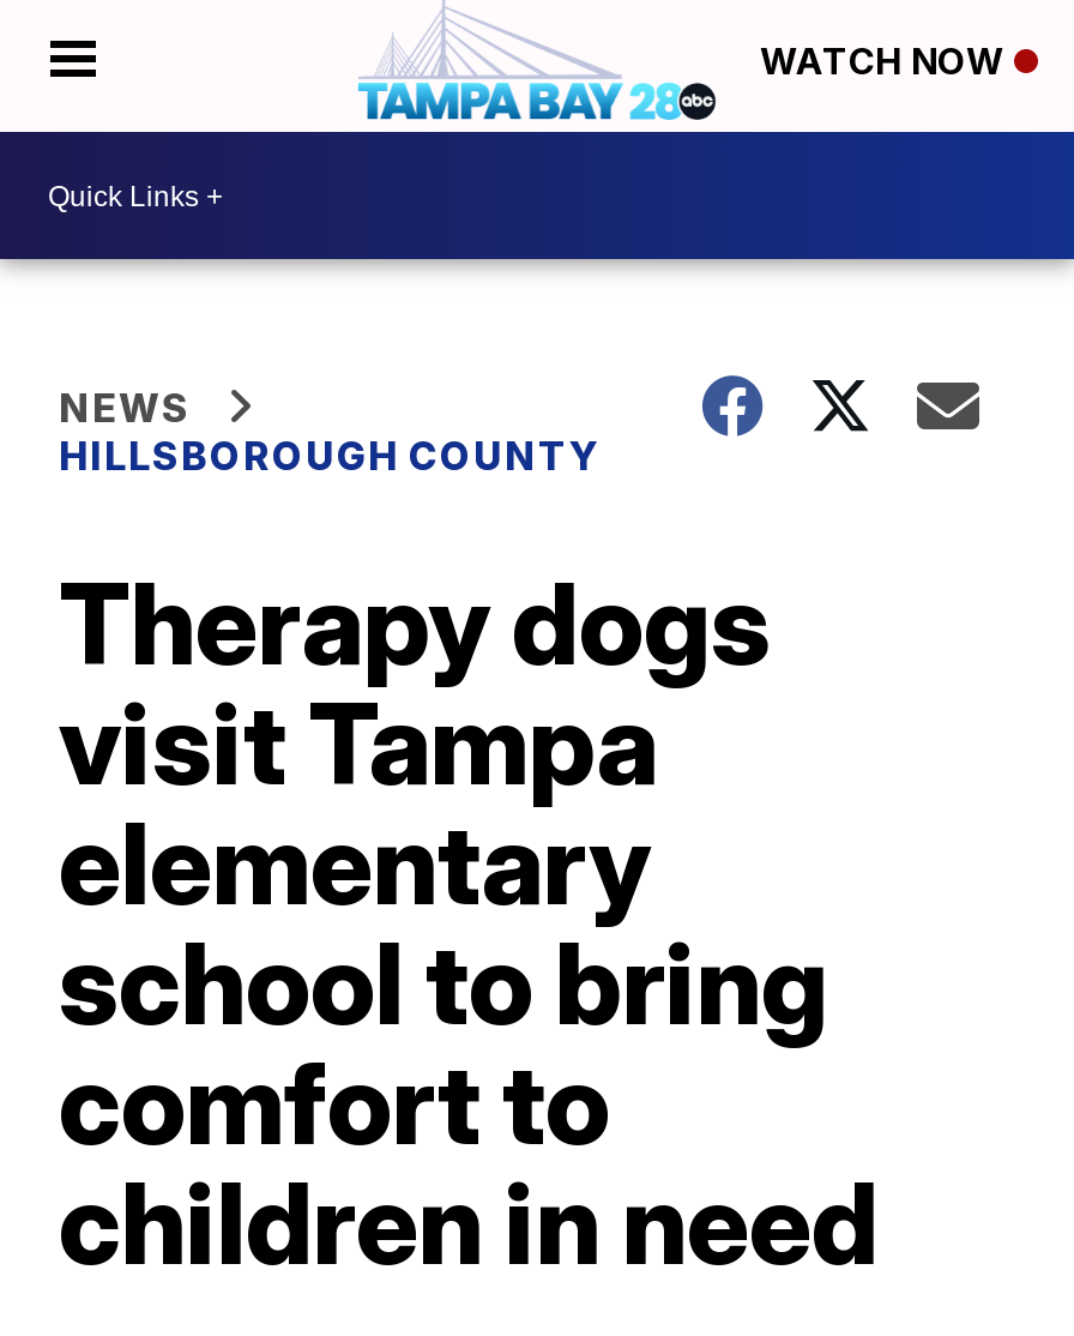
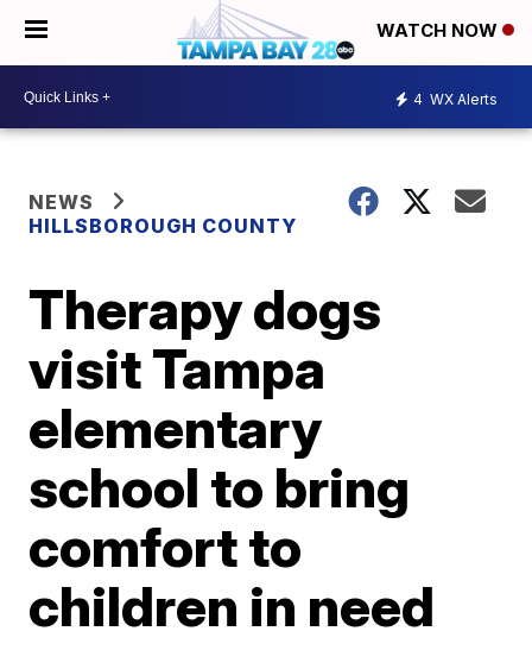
+ 4 WX Alerts
